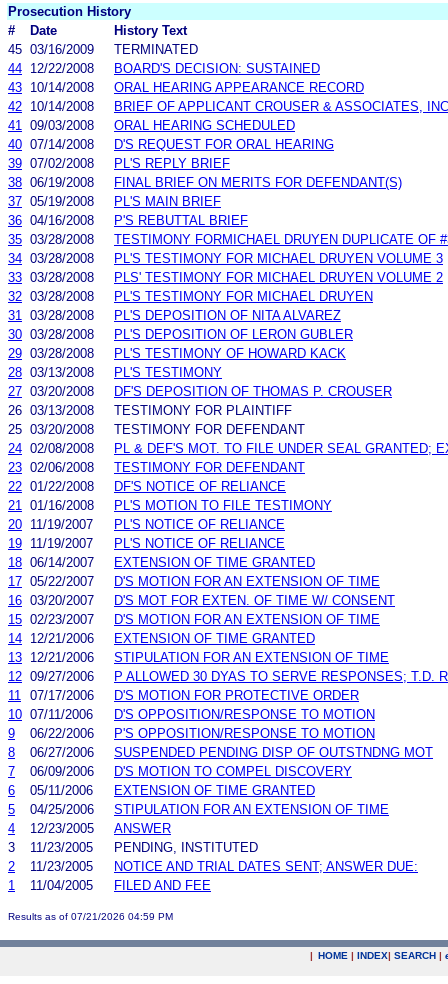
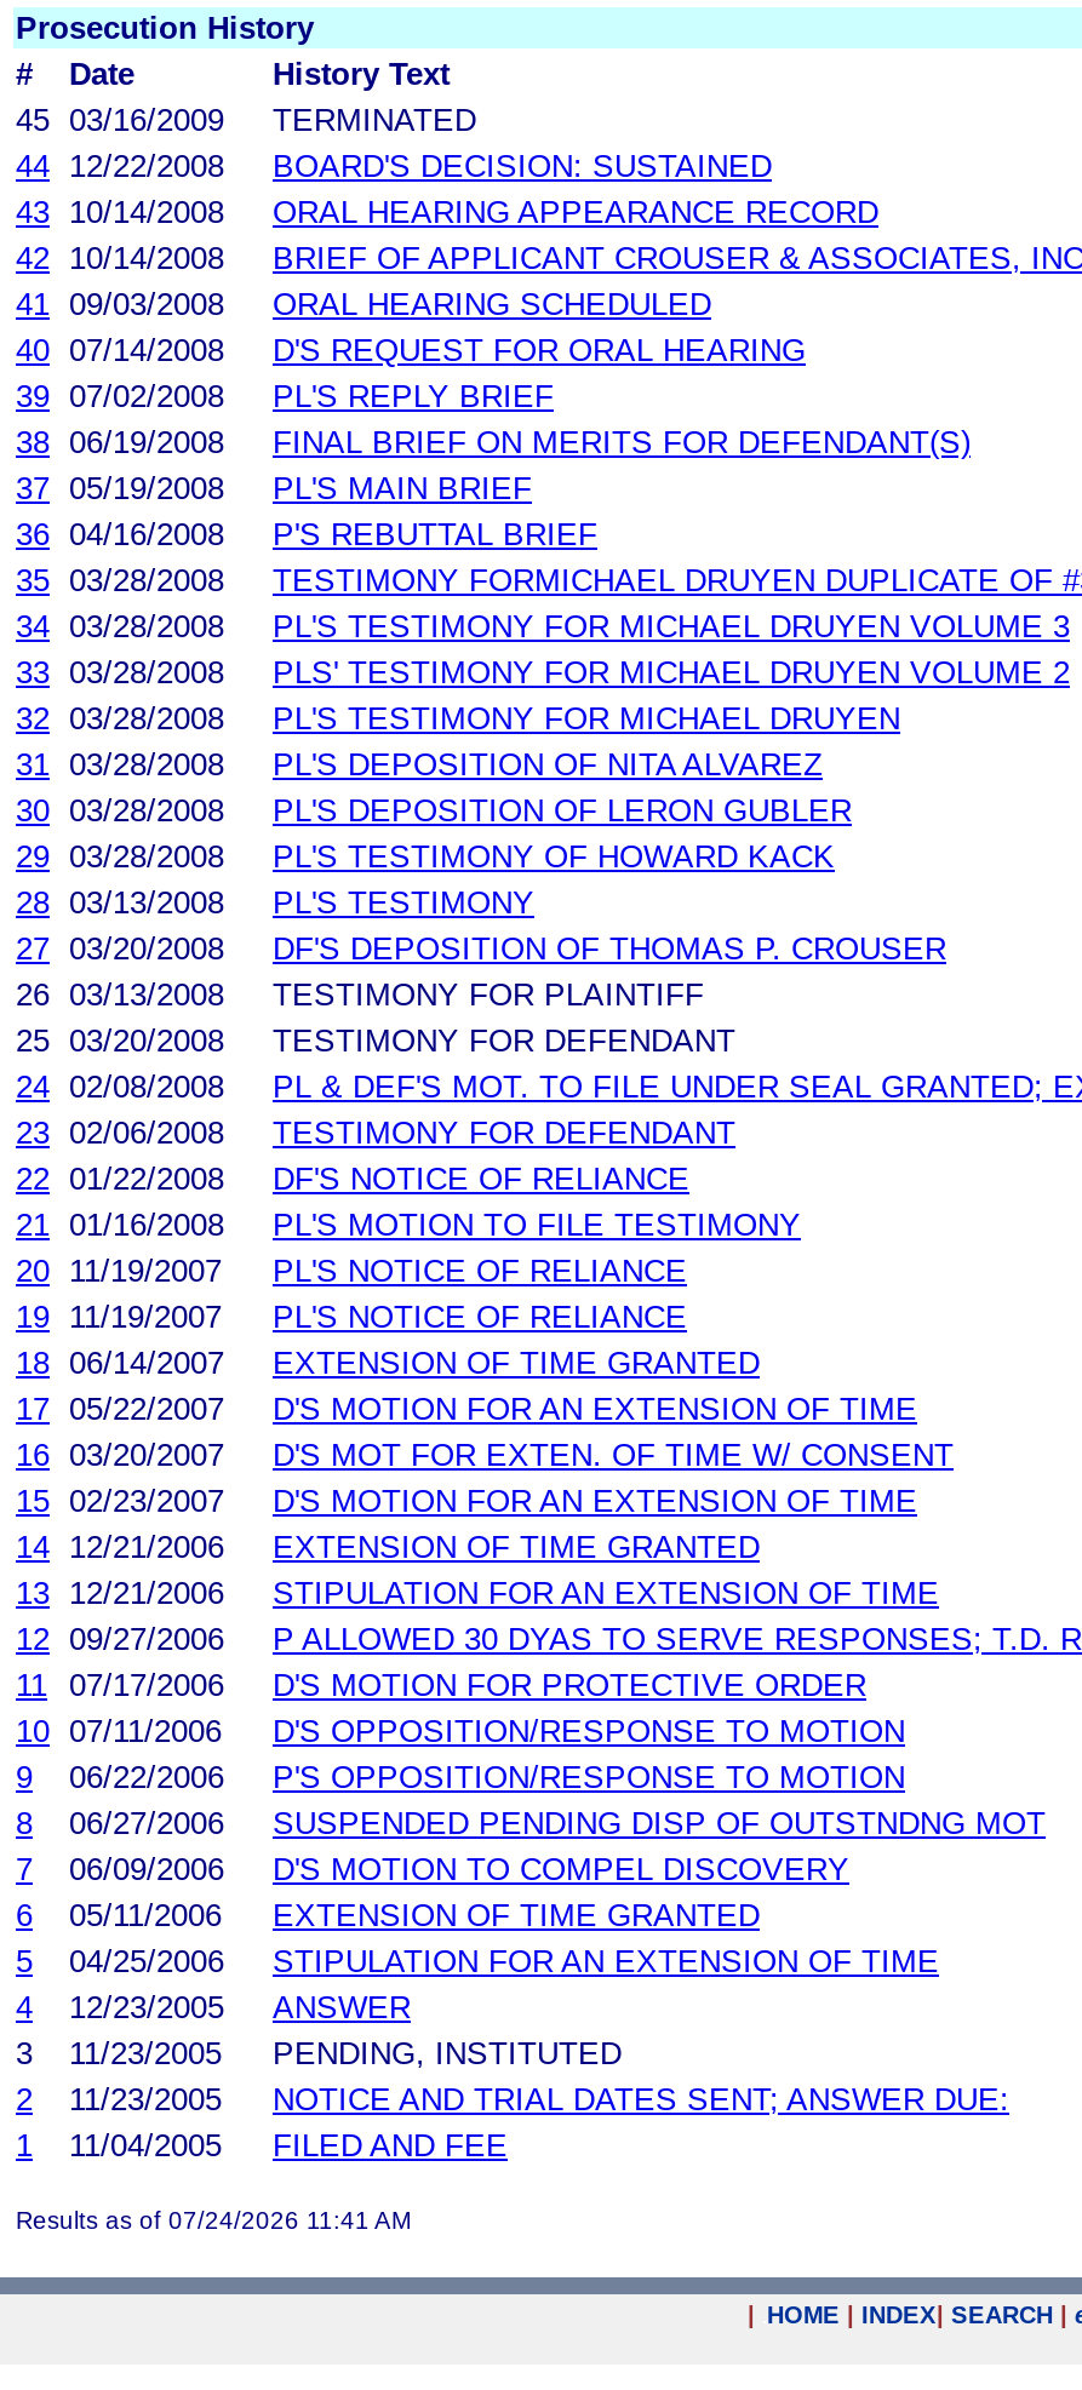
- Results as of 07/21/2026 04:59 PM
+ Results as of 07/24/2026 11:41 AM
